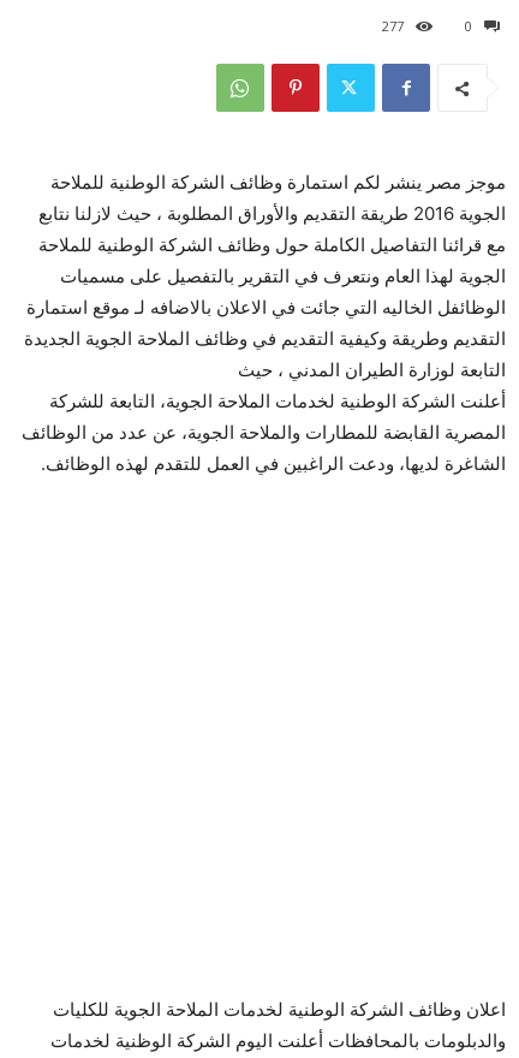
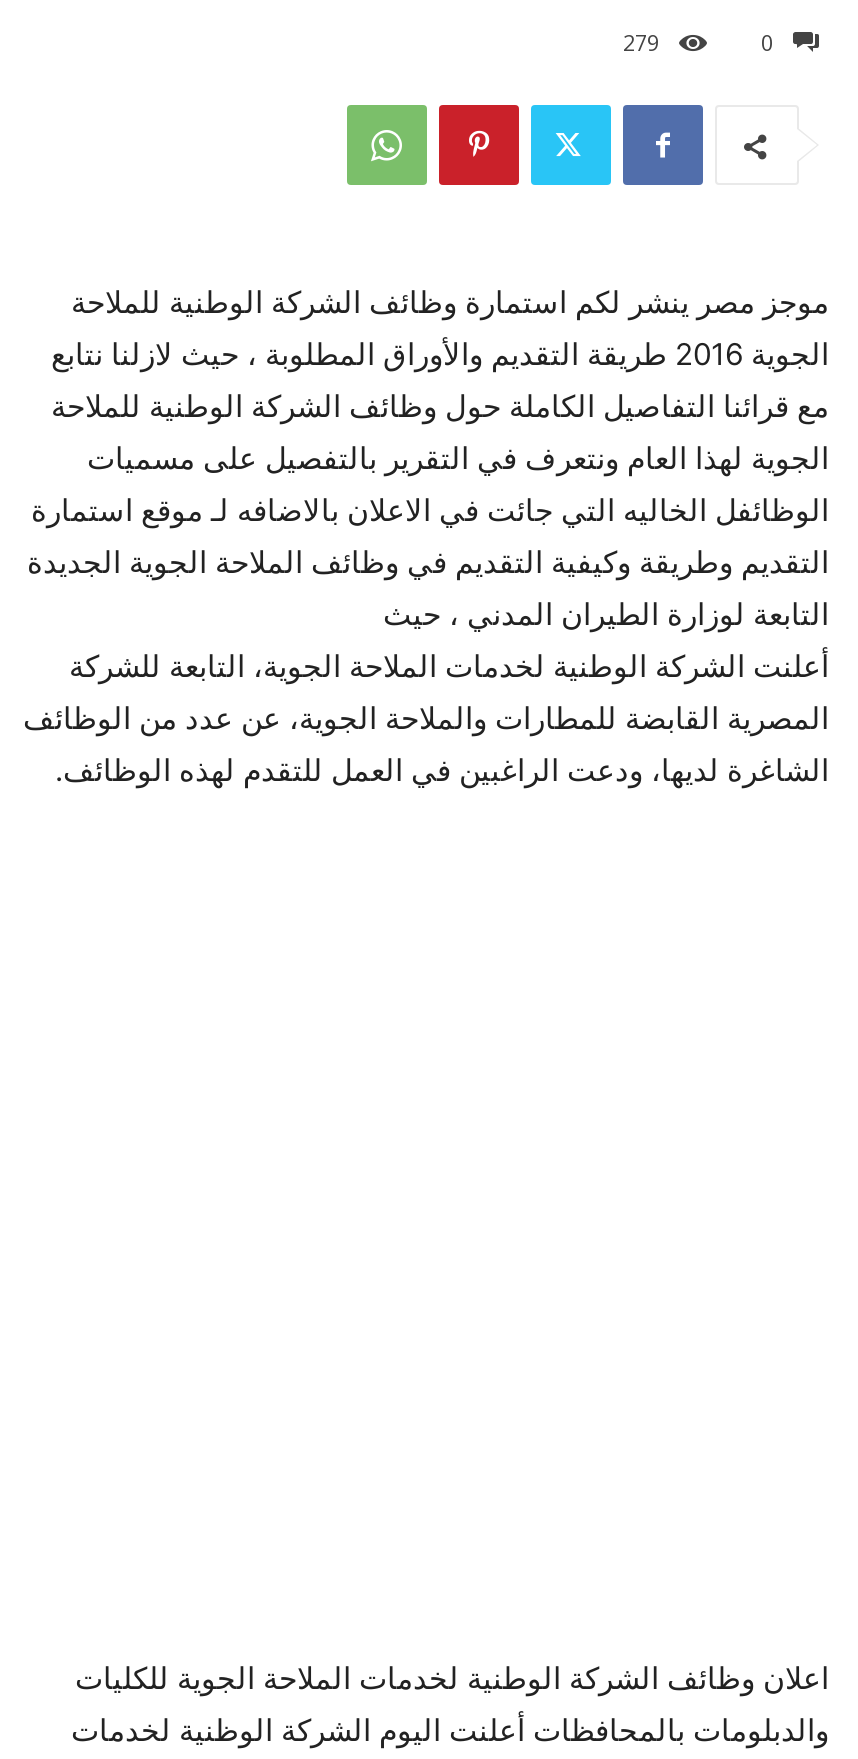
- 277
+ 279
